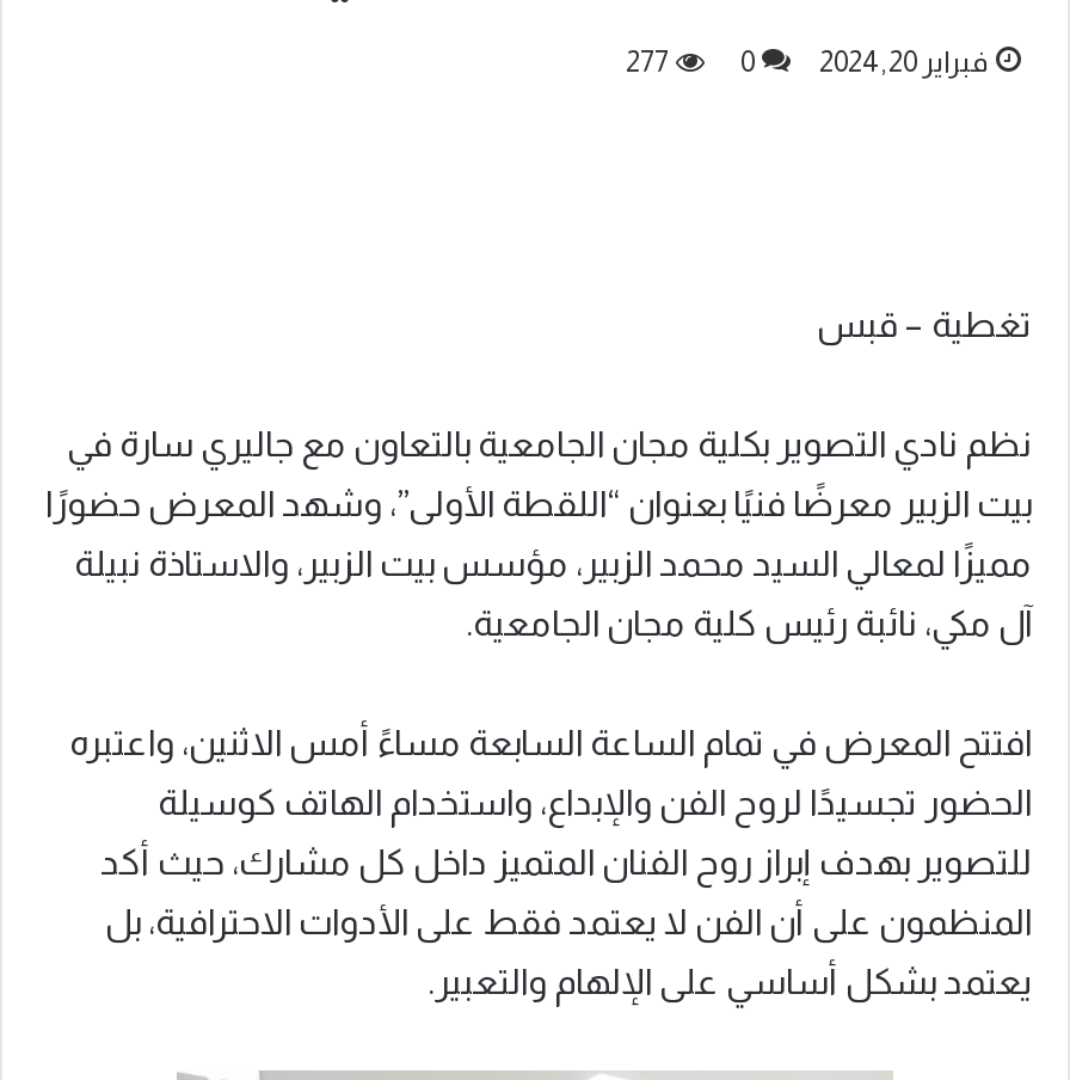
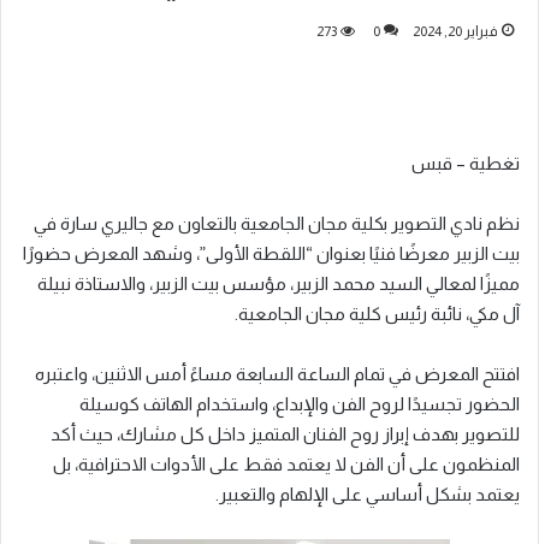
- 277
+ 273
